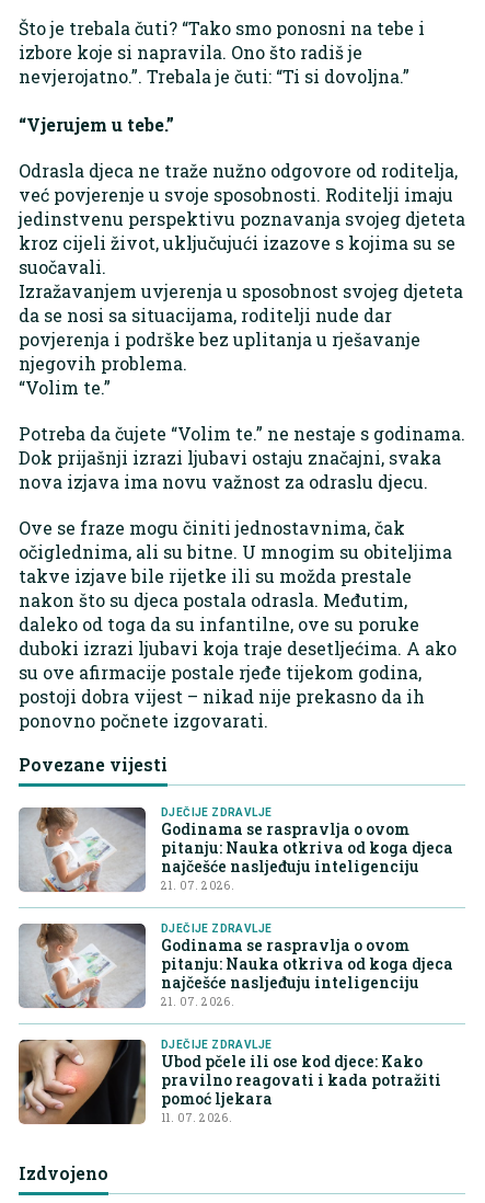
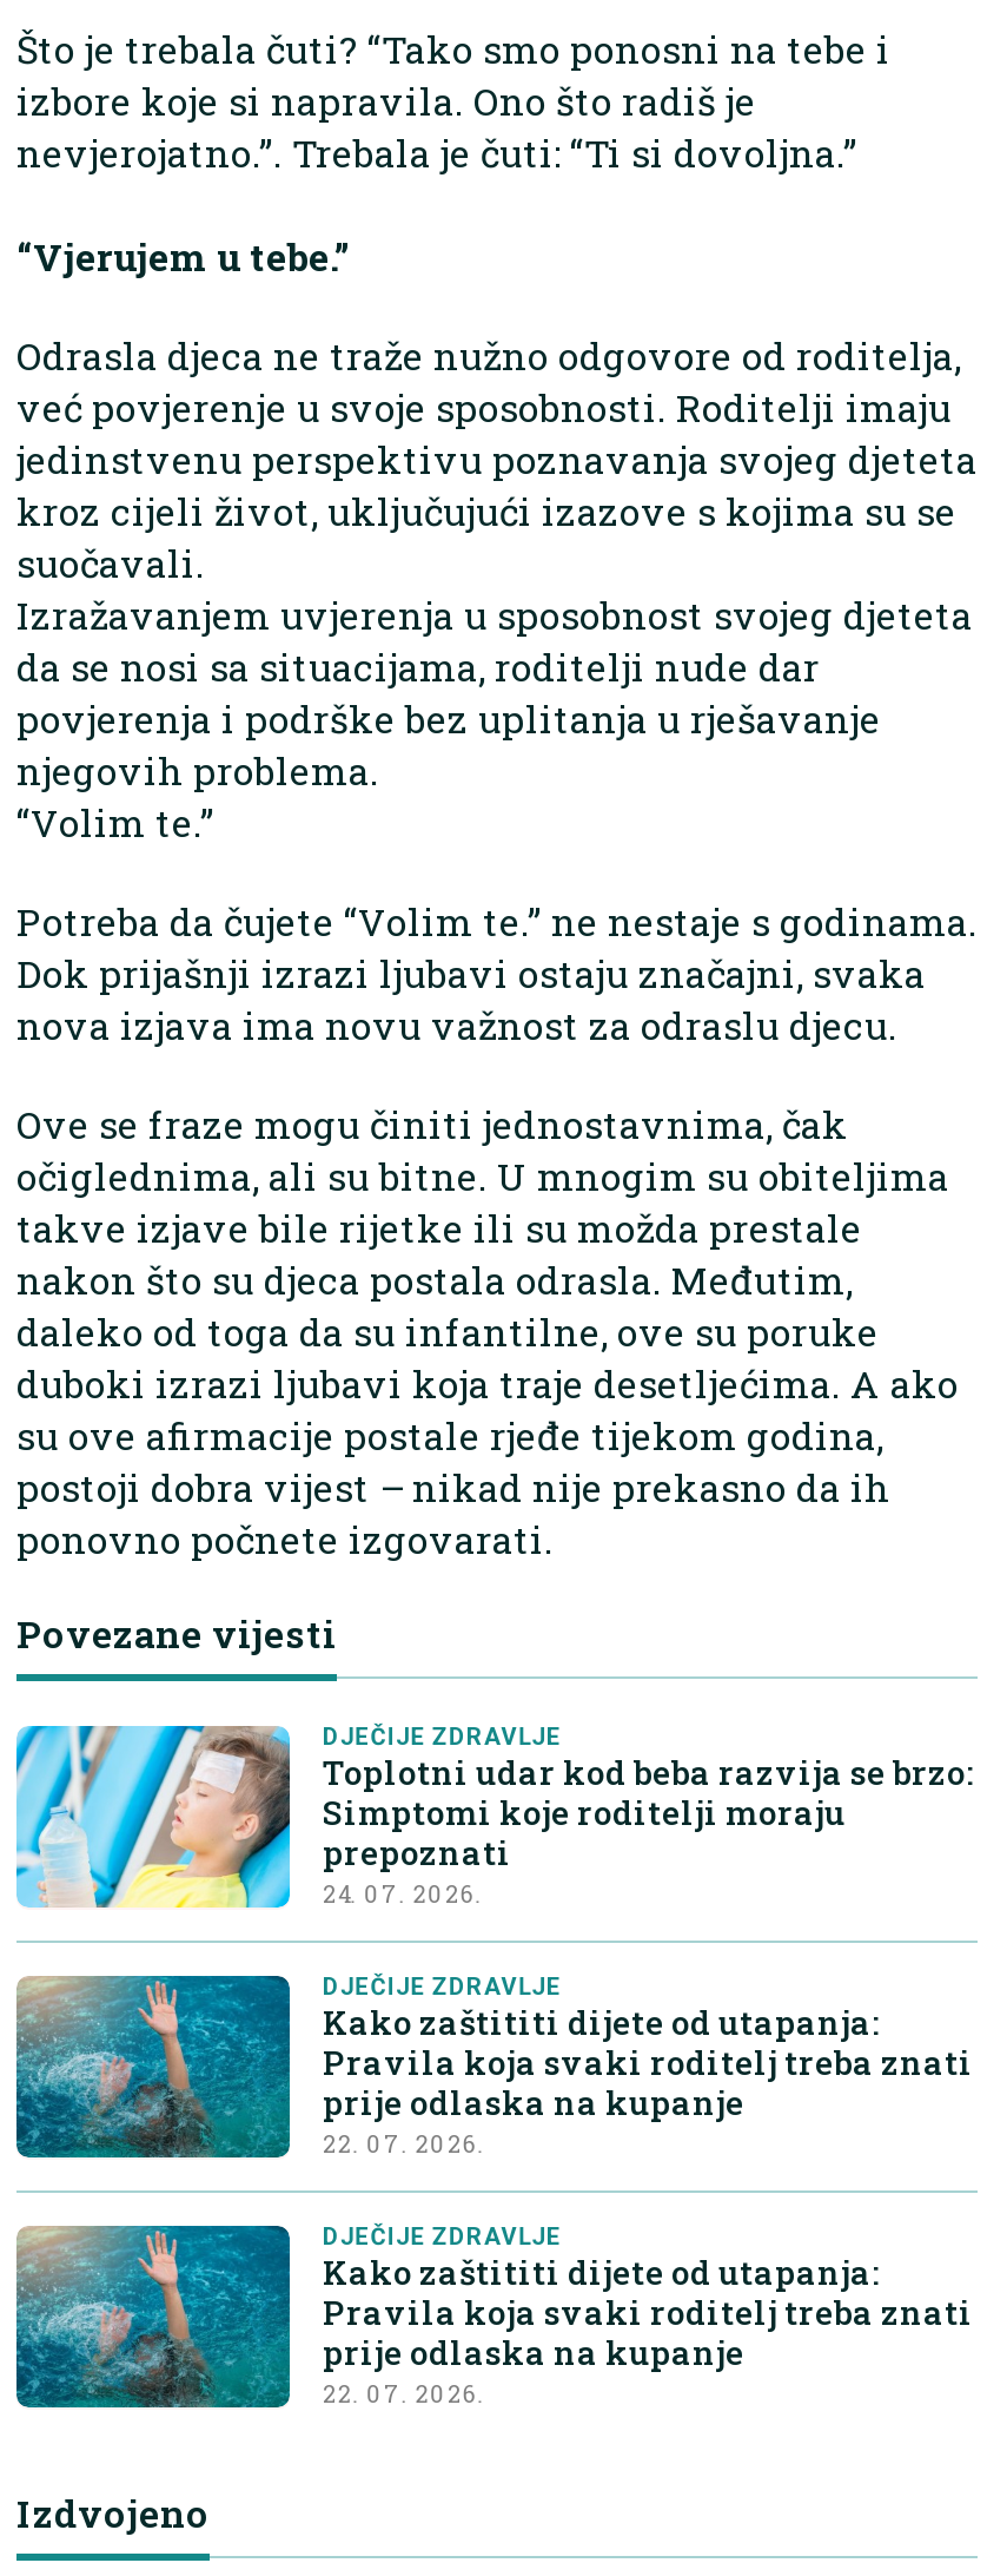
- [image]
- Godinama se raspravlja o ovom
- pitanju: Nauka otkriva od koga djeca
- najčešće nasljeđuju inteligenciju
- 21. 07. 2026.
+ [image]
+ Toplotni udar kod beba razvija se brzo:
+ Simptomi koje roditelji moraju
+ prepoznati
+ 24. 07. 2026.

- [image]
- Godinama se raspravlja o ovom
- pitanju: Nauka otkriva od koga djeca
- najčešće nasljeđuju inteligenciju
- 21. 07. 2026.
+ [image]
+ Kako zaštititi dijete od utapanja:
+ Pravila koja svaki roditelj treba znati
+ prije odlaska na kupanje
+ 22. 07. 2026.

- [image]
- Ubod pčele ili ose kod djece: Kako
- pravilno reagovati i kada potražiti
- pomoć ljekara
- 11. 07. 2026.
+ [image]
+ Kako zaštititi dijete od utapanja:
+ Pravila koja svaki roditelj treba znati
+ prije odlaska na kupanje
+ 22. 07. 2026.
